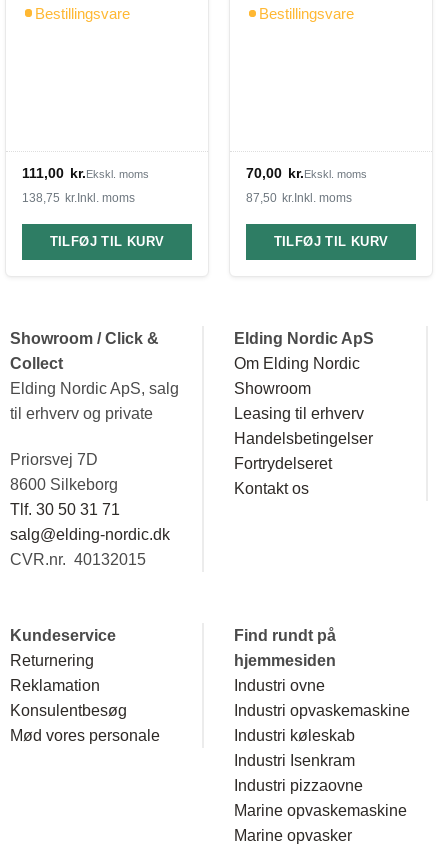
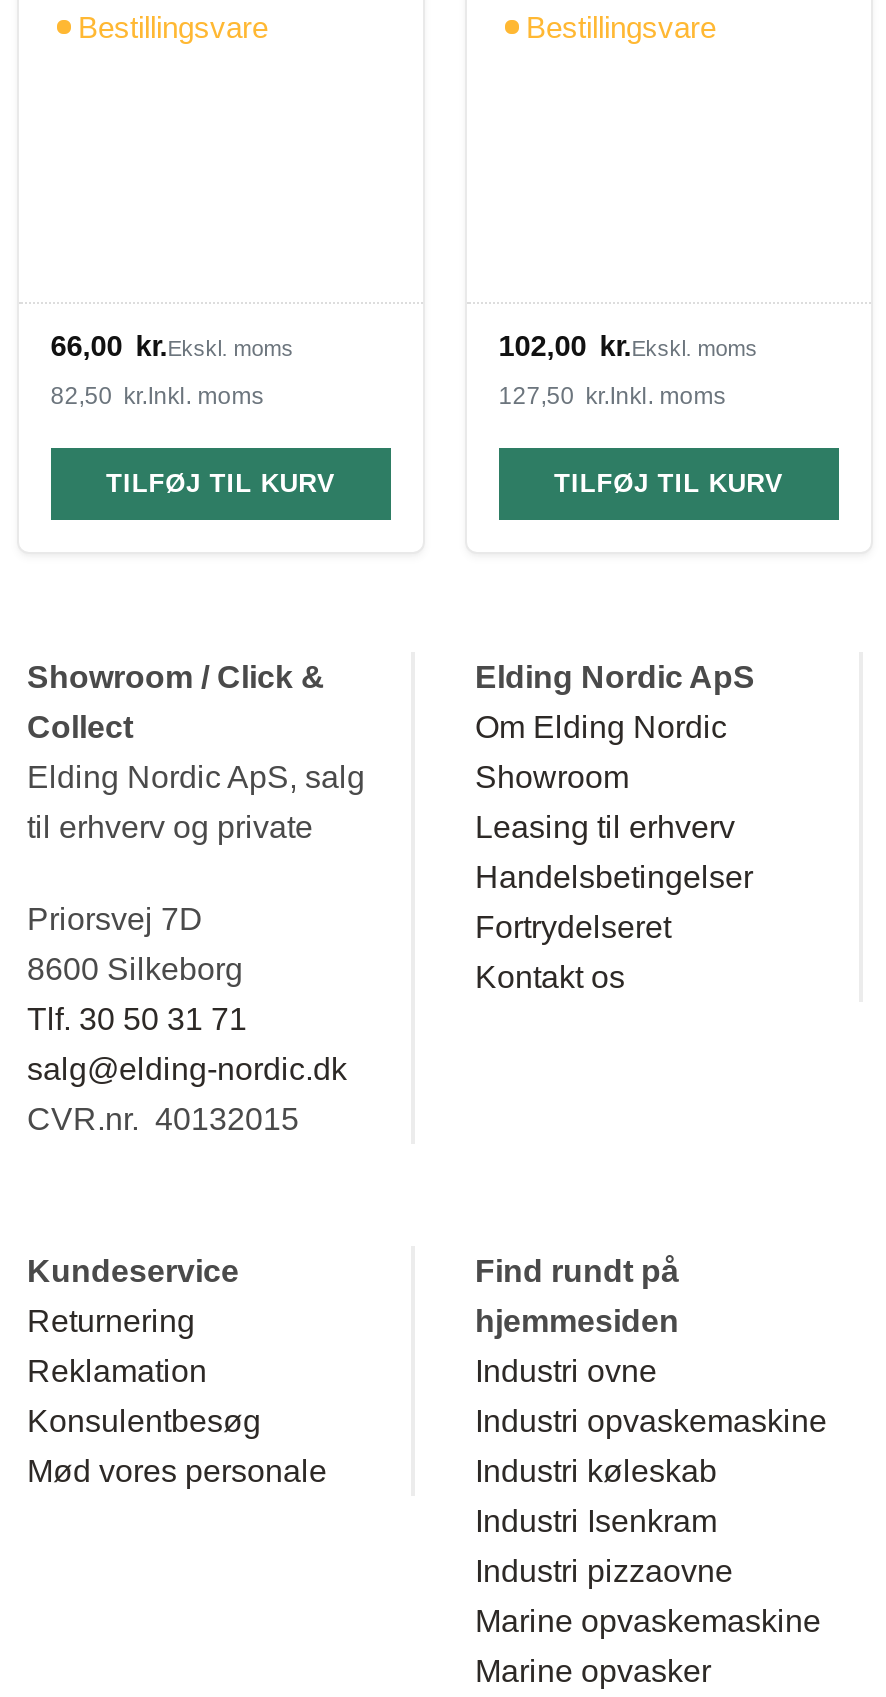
- 111,00 kr.Ekskl. moms
+ 66,00 kr.Ekskl. moms

- 70,00 kr.Ekskl. moms
+ 102,00 kr.Ekskl. moms

- 138,75 kr.Inkl. moms
+ 82,50 kr.Inkl. moms

- 87,50 kr.Inkl. moms
+ 127,50 kr.Inkl. moms
